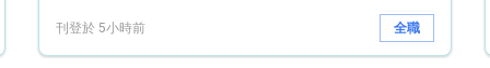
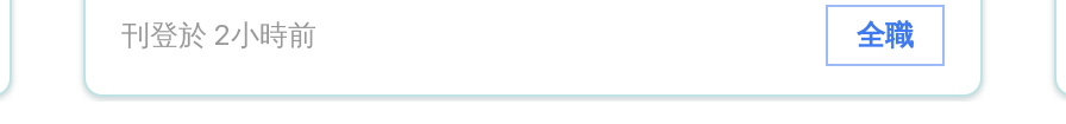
- 刊登於 5小時前
+ 刊登於 2小時前
